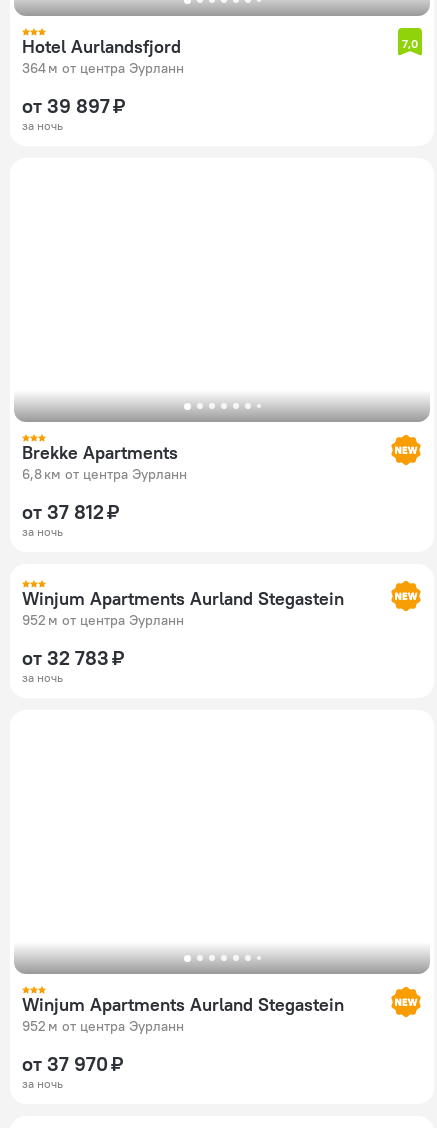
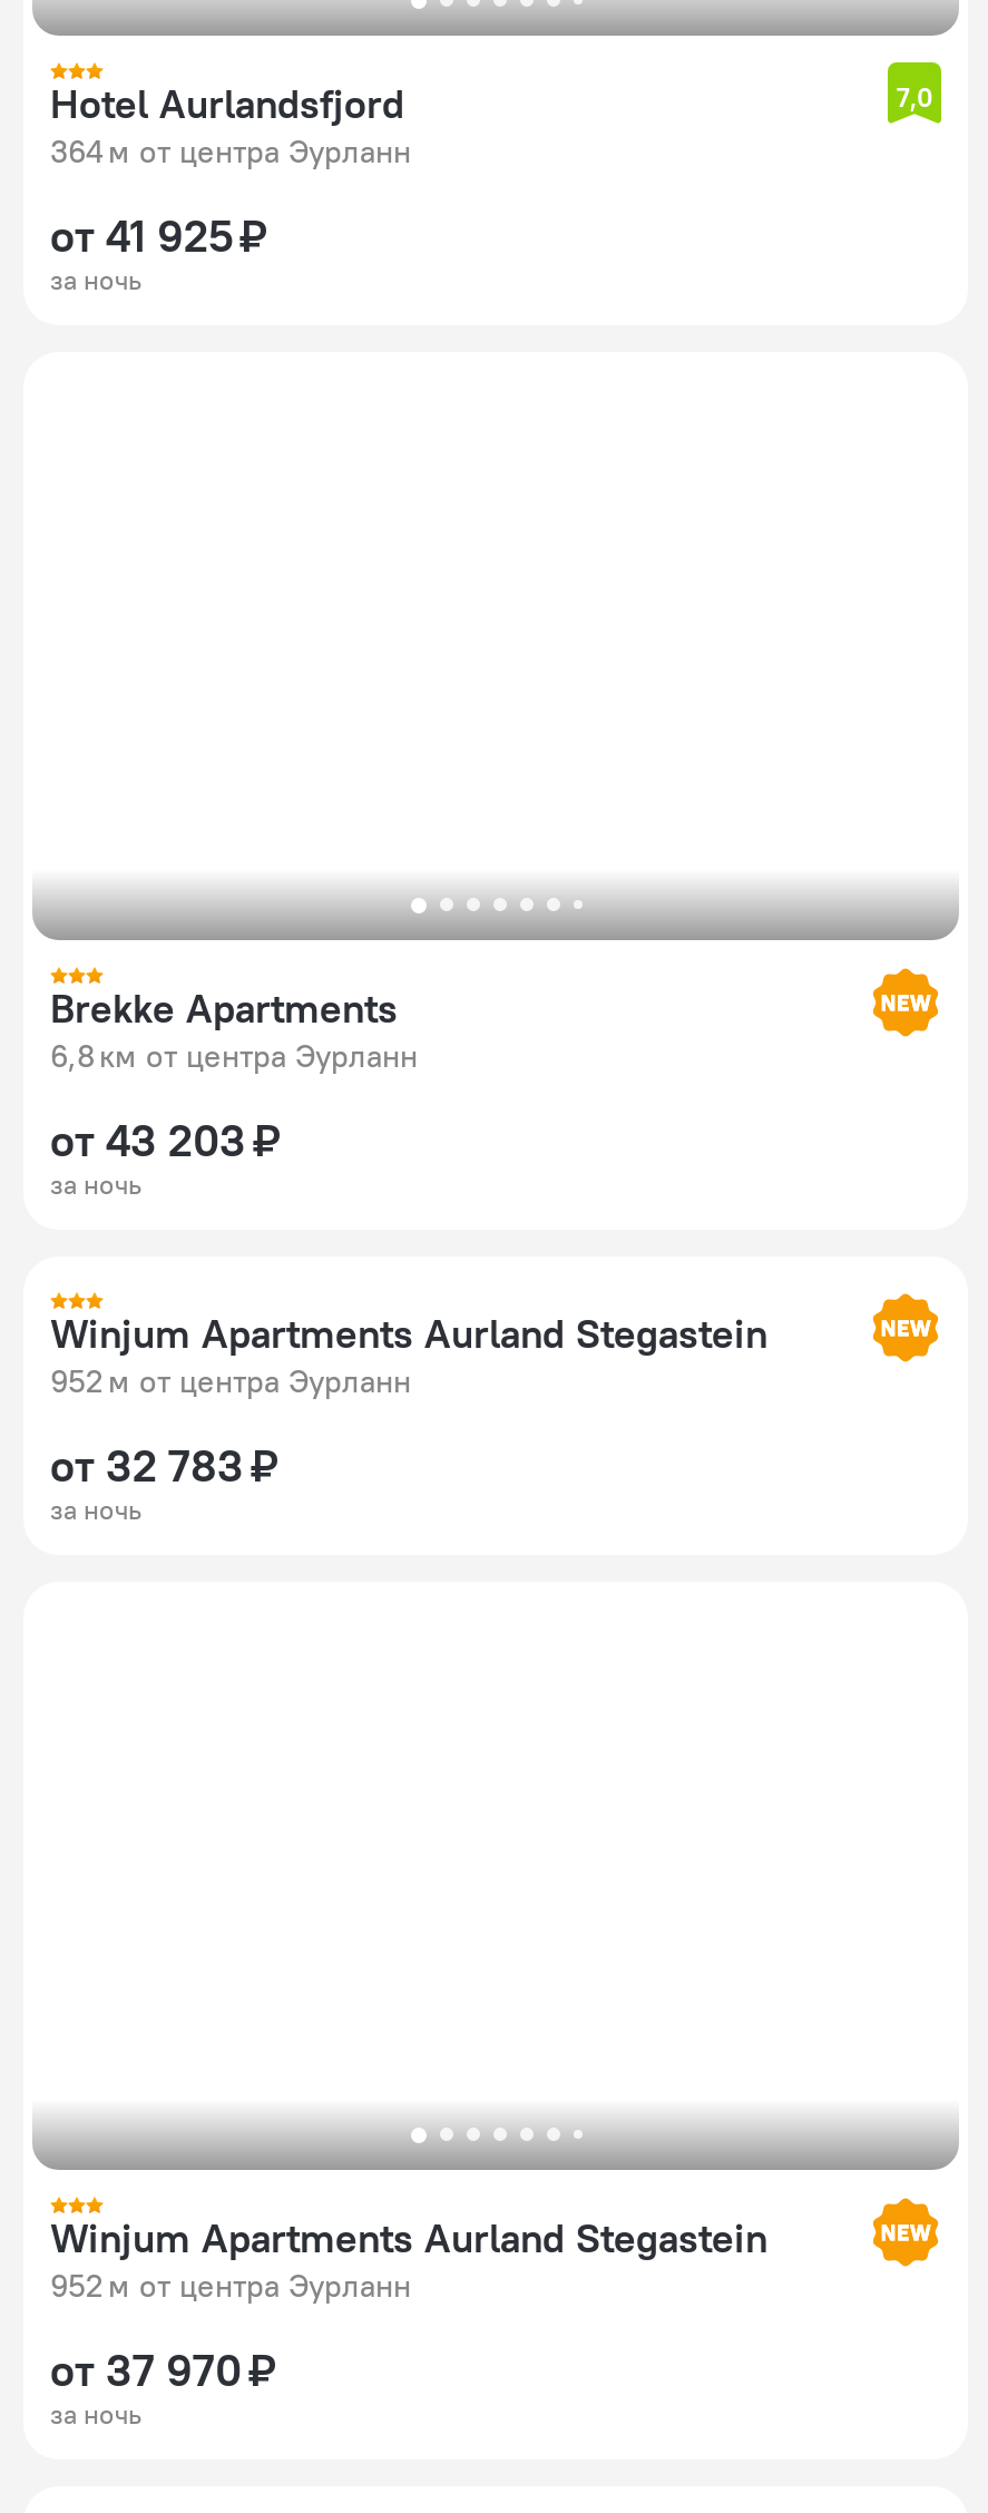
- от 39 897 ₽
+ от 41 925 ₽

- от 37 812 ₽
+ от 43 203 ₽
